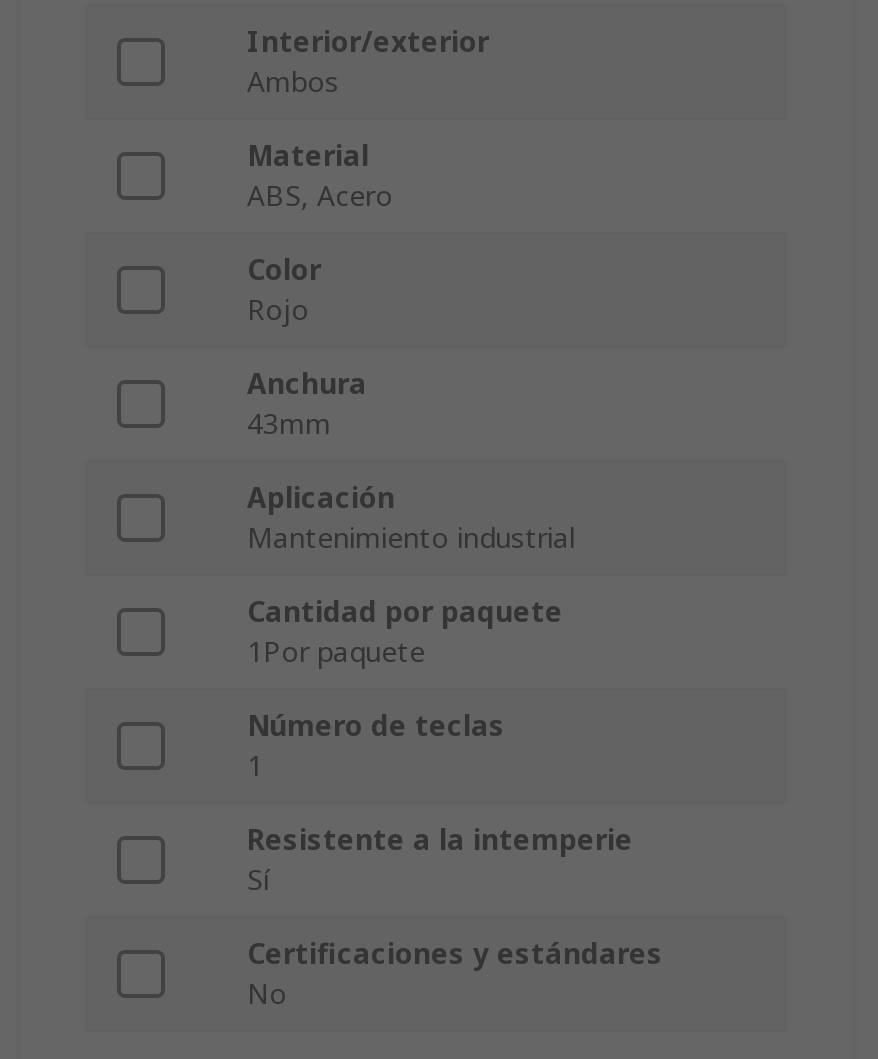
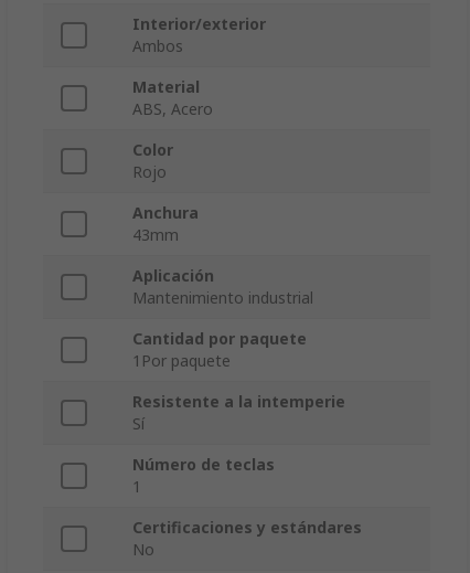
moved down: Número de teclas | 1

moved up: Resistente a la intemperie | Sí
